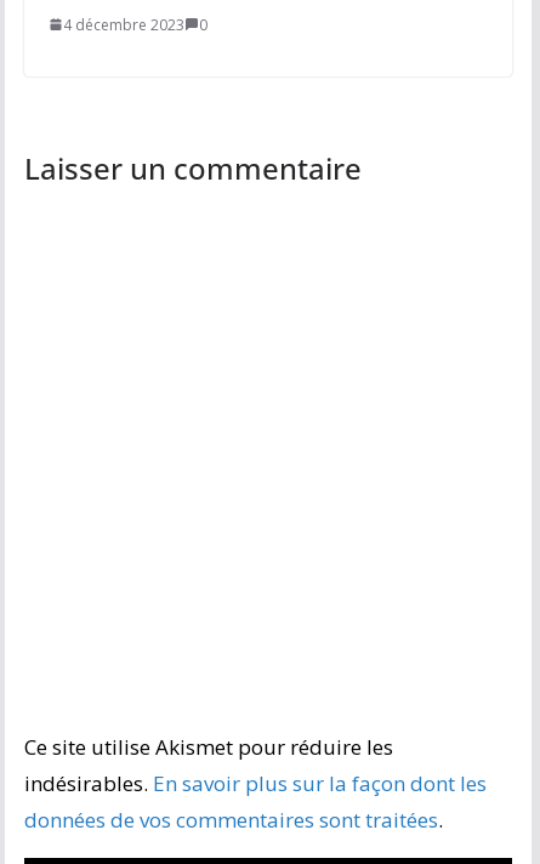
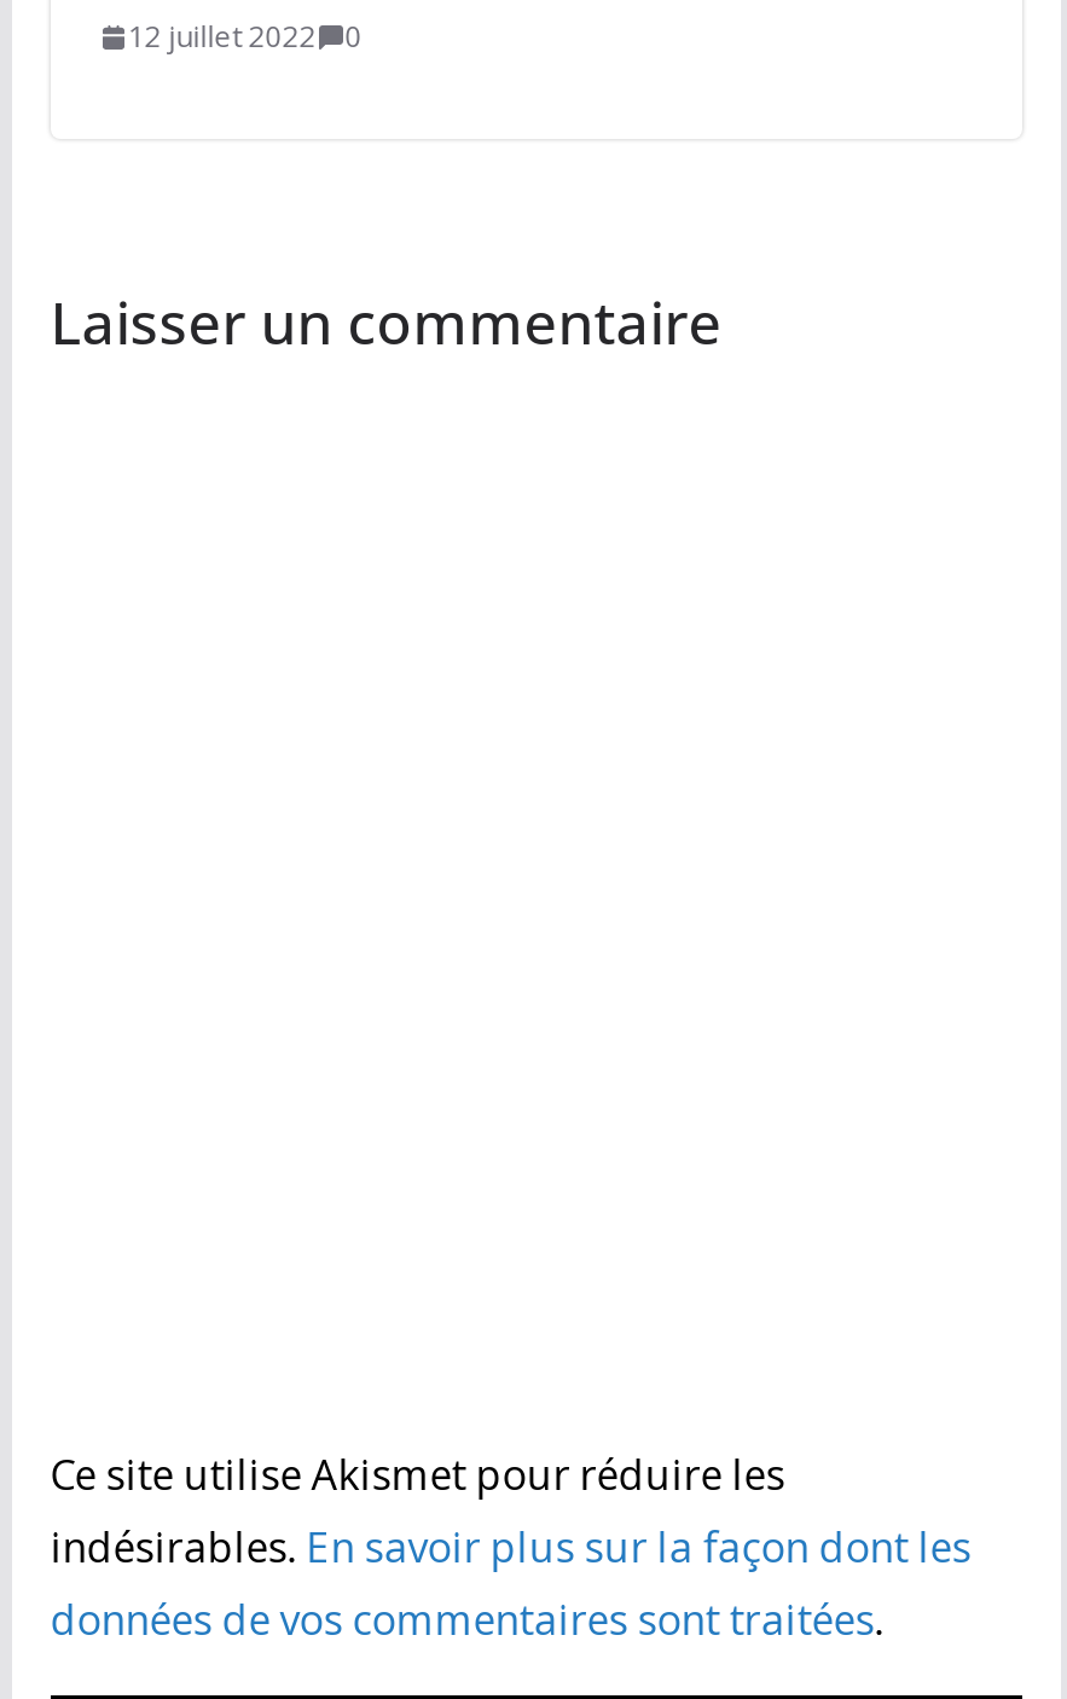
- 4 décembre 2023 0
+ 12 juillet 2022 0
